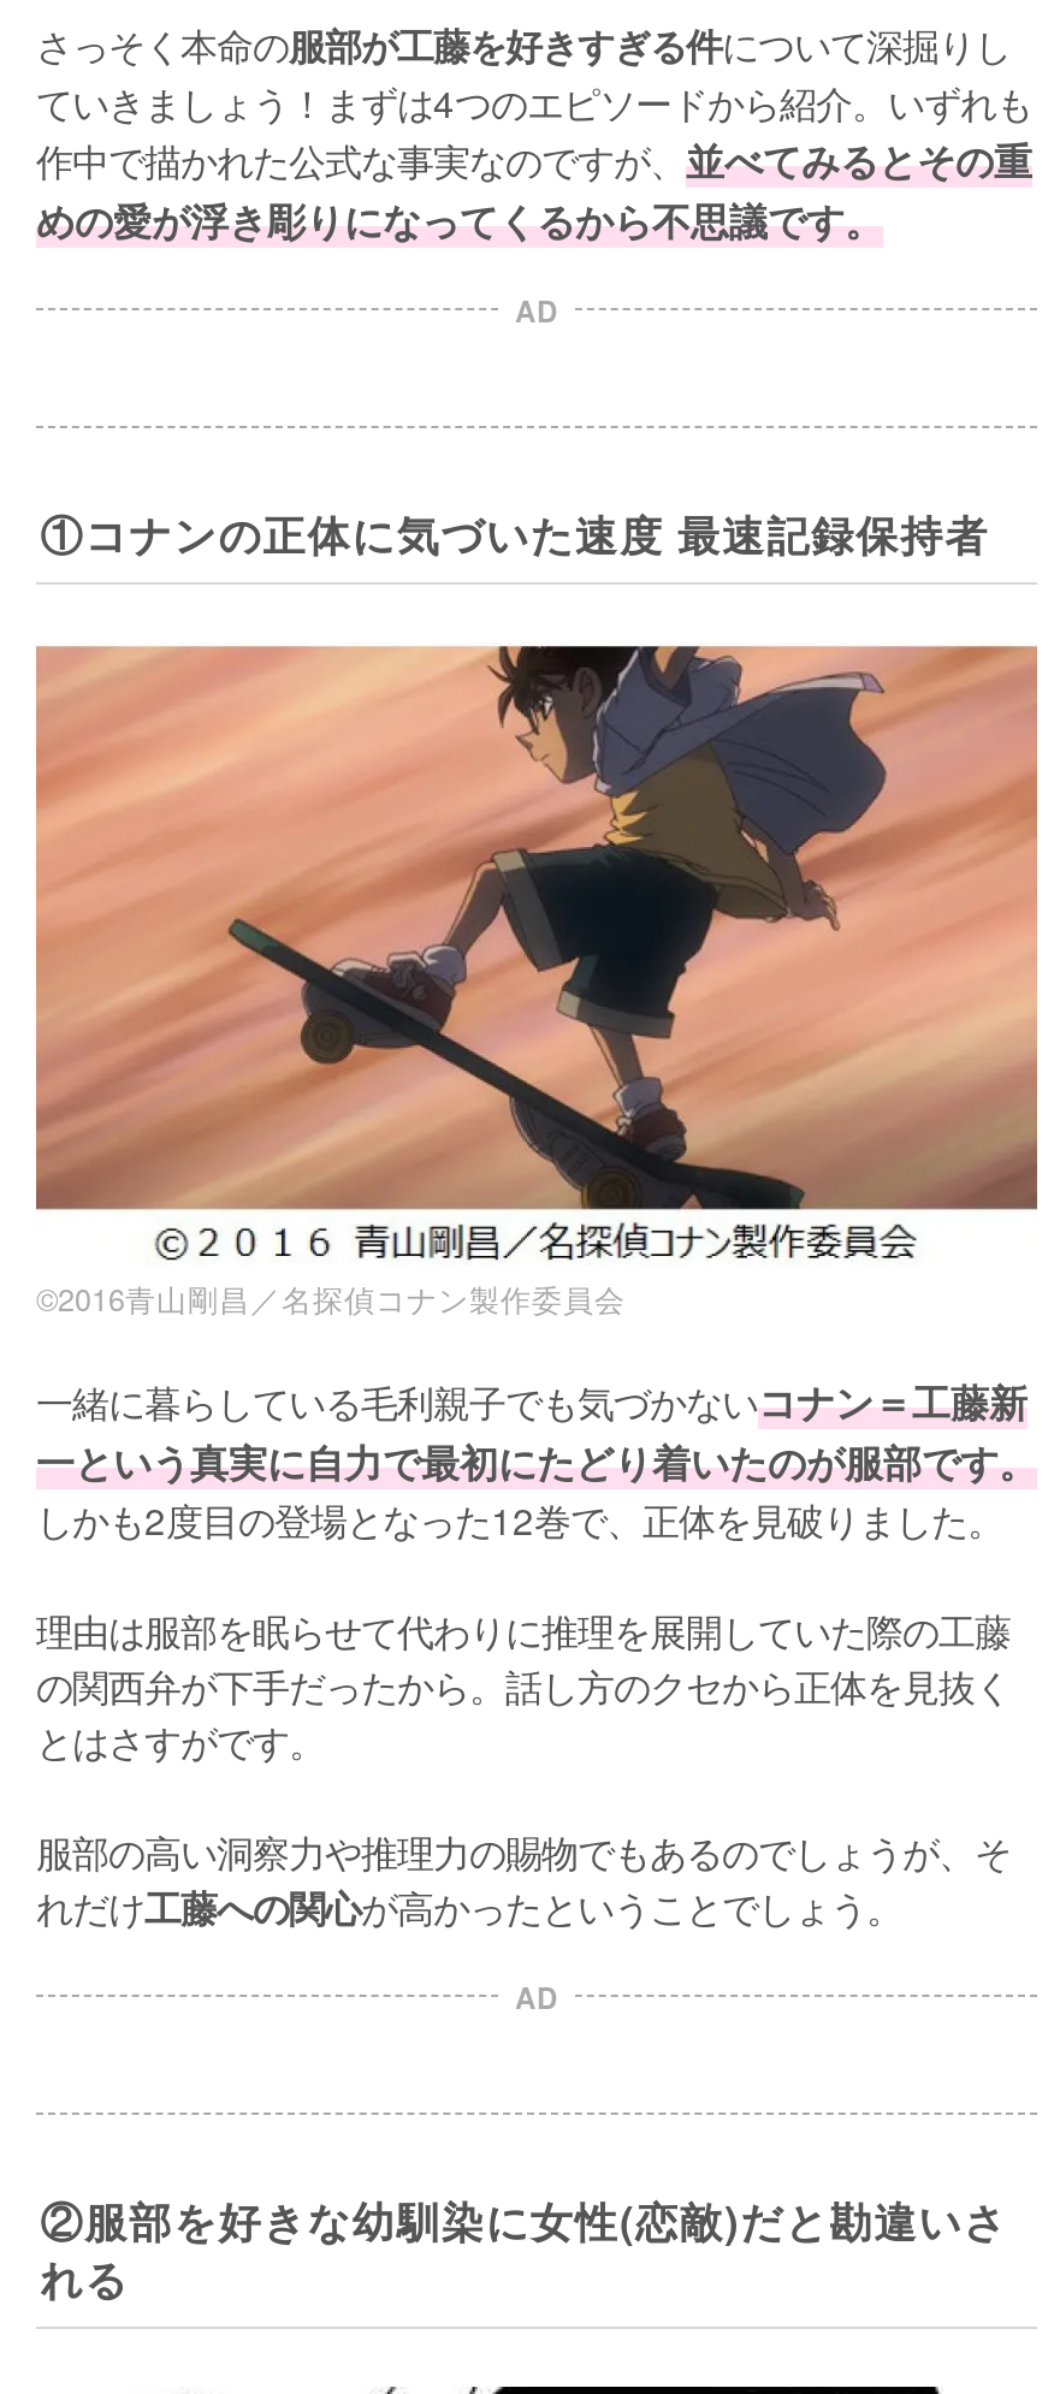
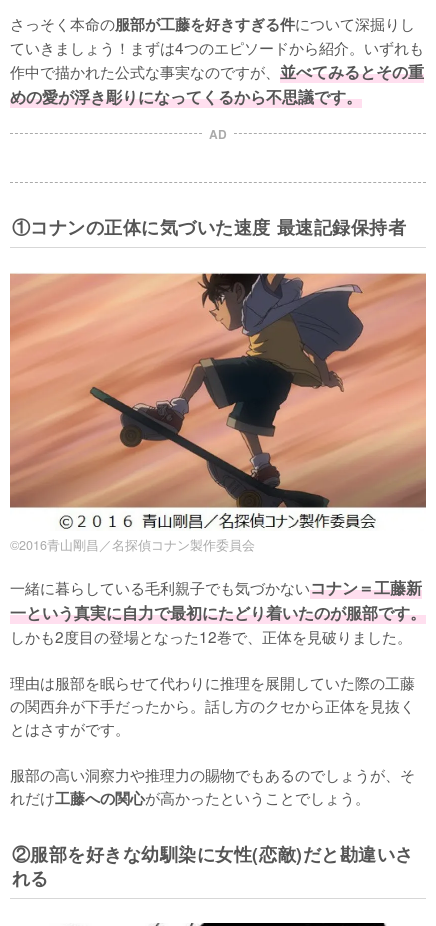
- AD
